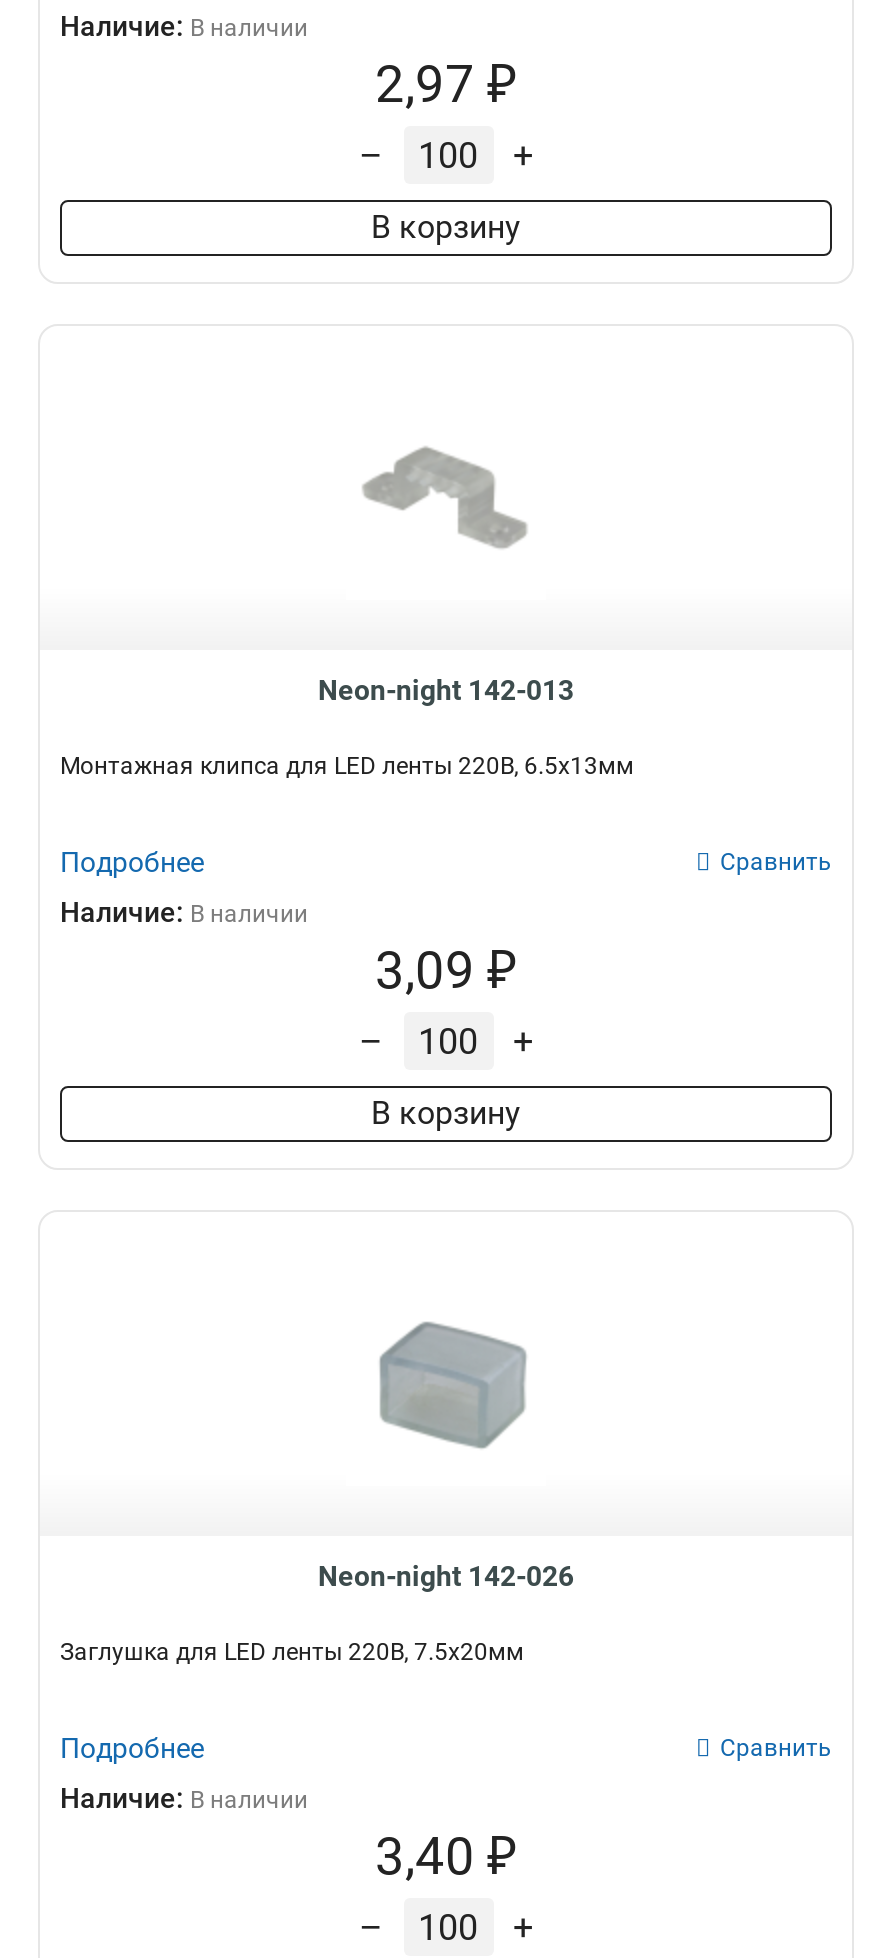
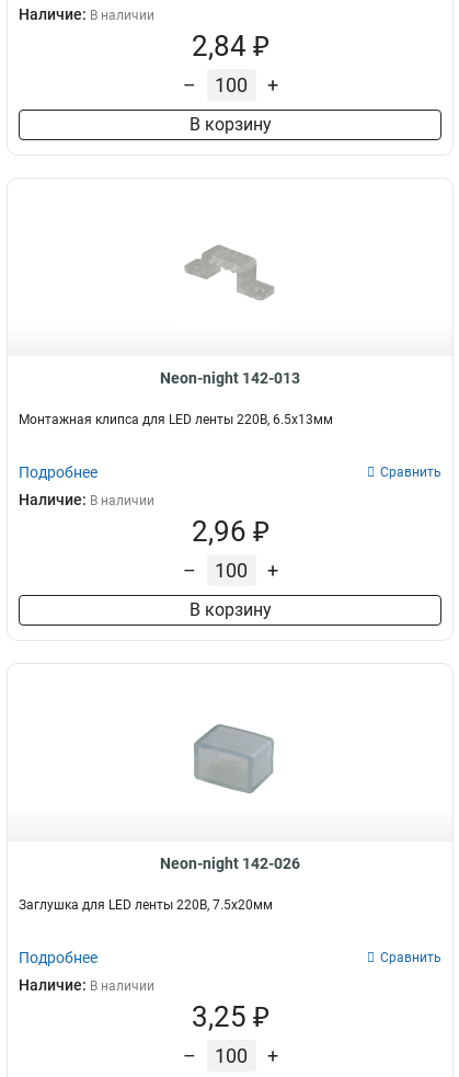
- 2,97 ₽
+ 2,84 ₽

- 3,09 ₽
+ 2,96 ₽

- 3,40 ₽
+ 3,25 ₽
